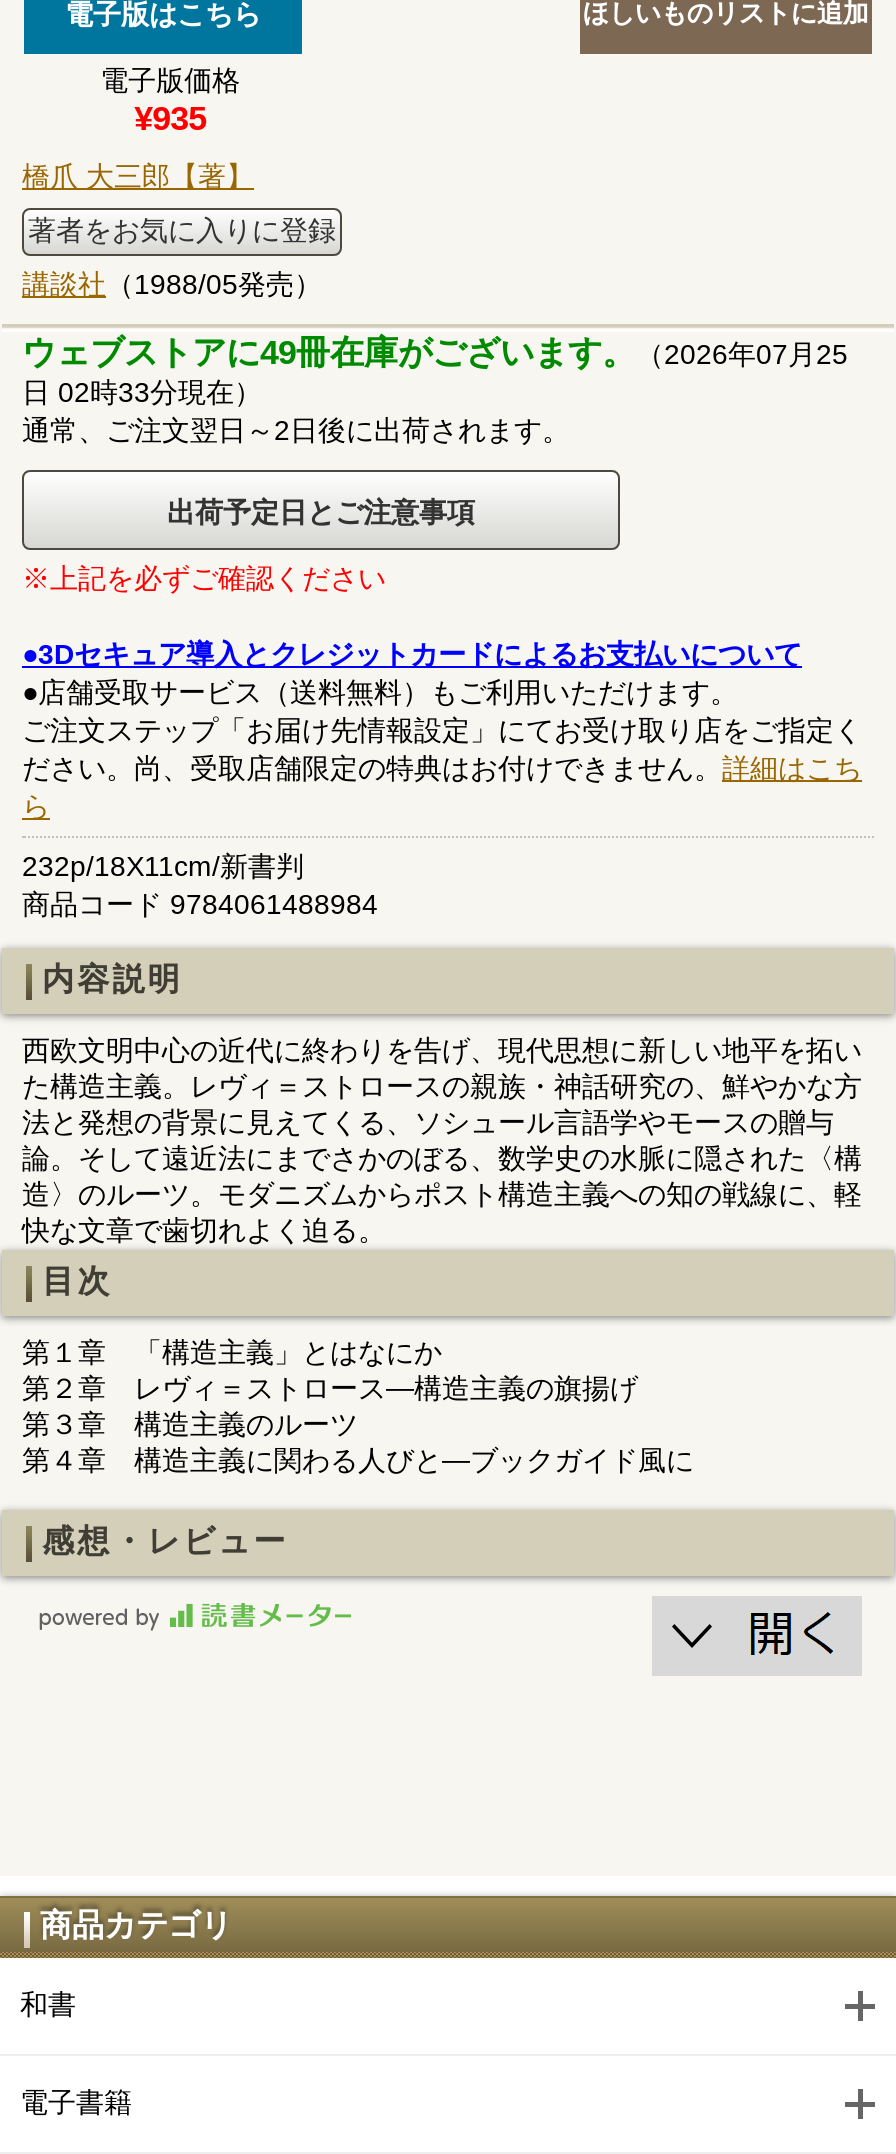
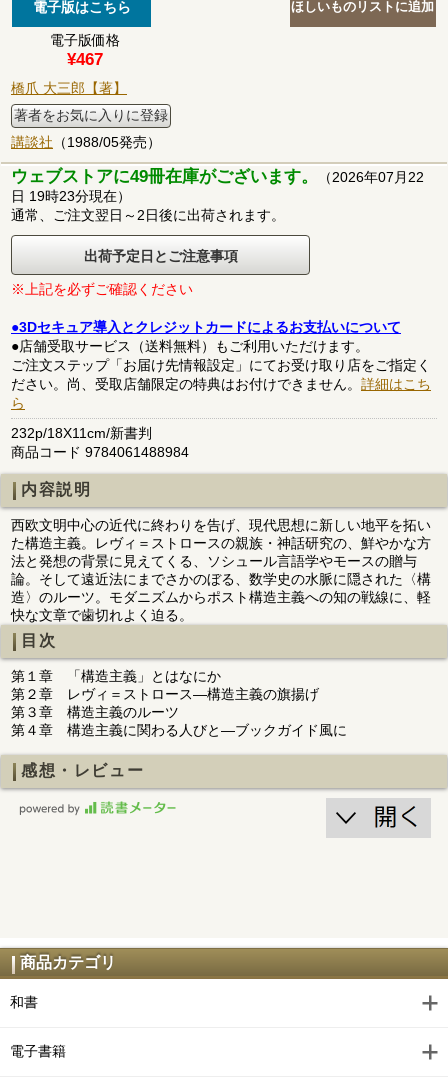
- ¥935
+ ¥467

- ウェブストアに49冊在庫がございます。（2026年07月25
+ ウェブストアに49冊在庫がございます。（2026年07月22

- 日 02時33分現在）
+ 日 19時23分現在）
